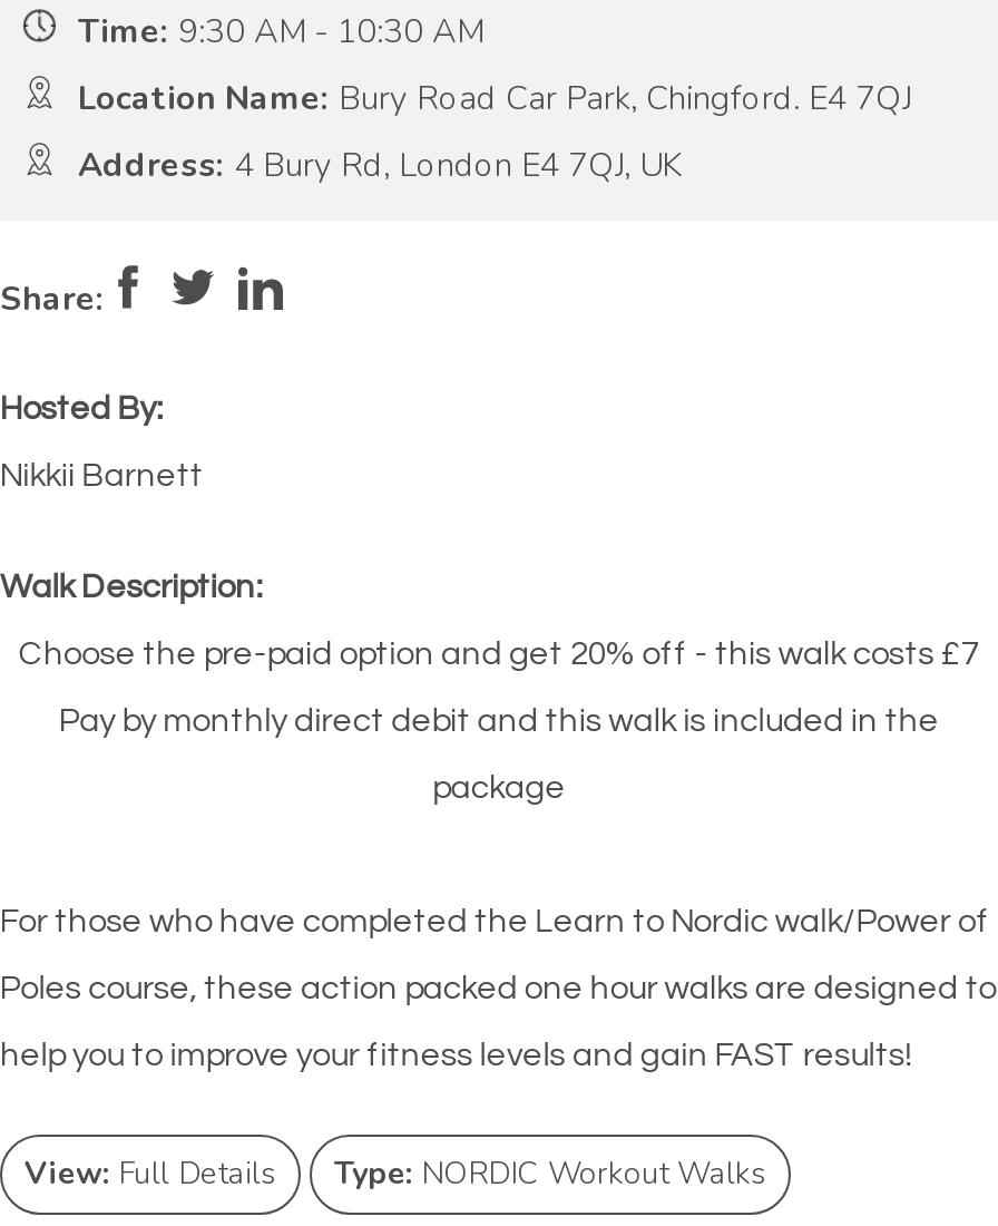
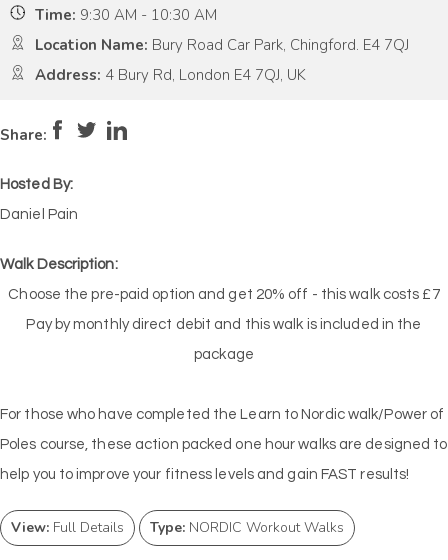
- Nikkii Barnett
+ Daniel Pain
